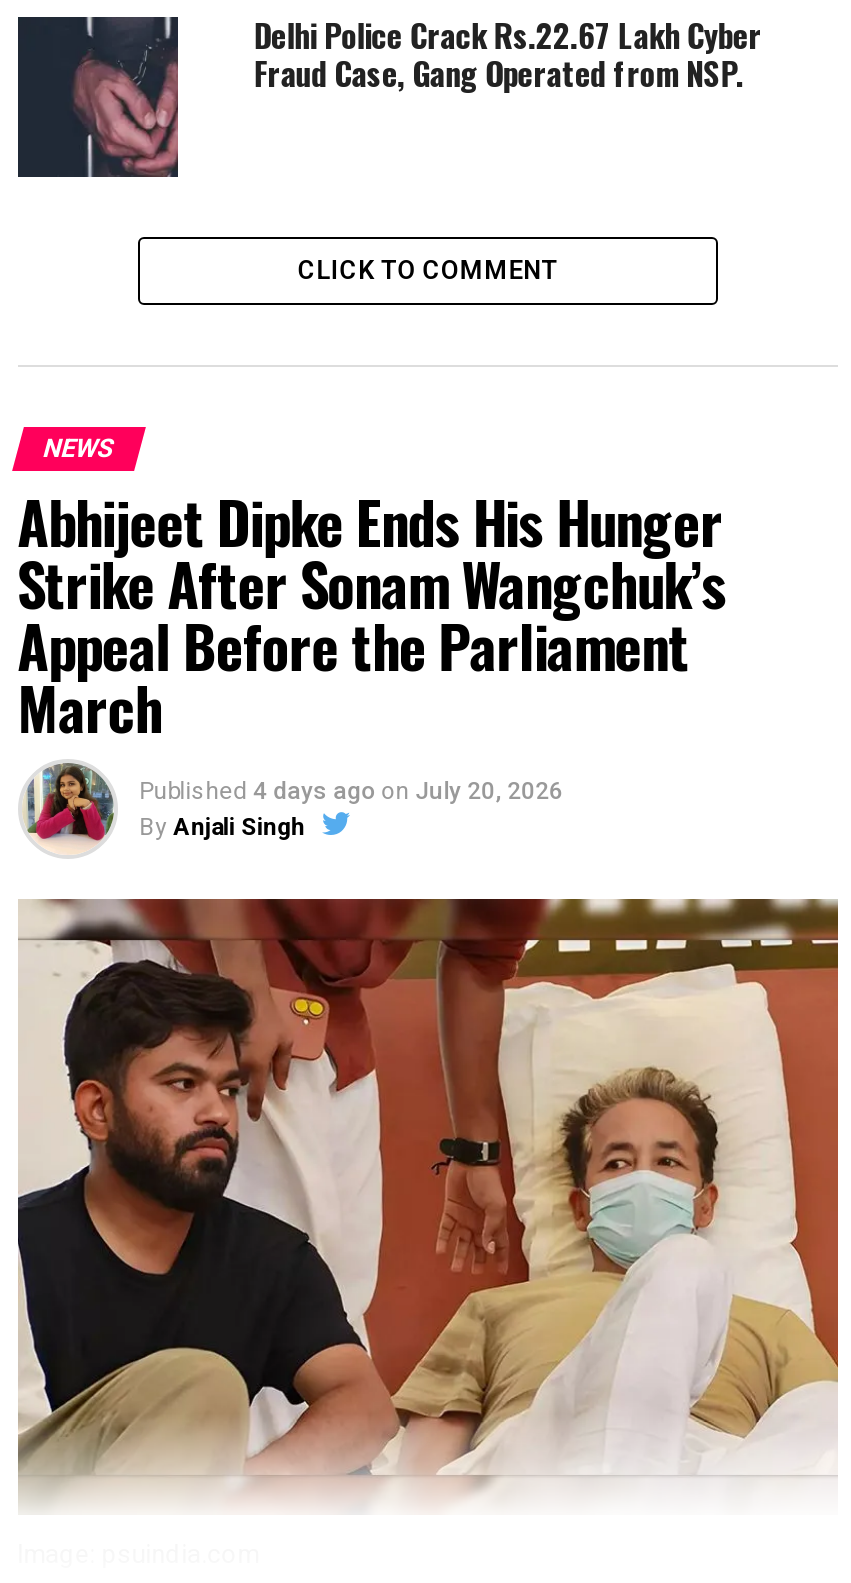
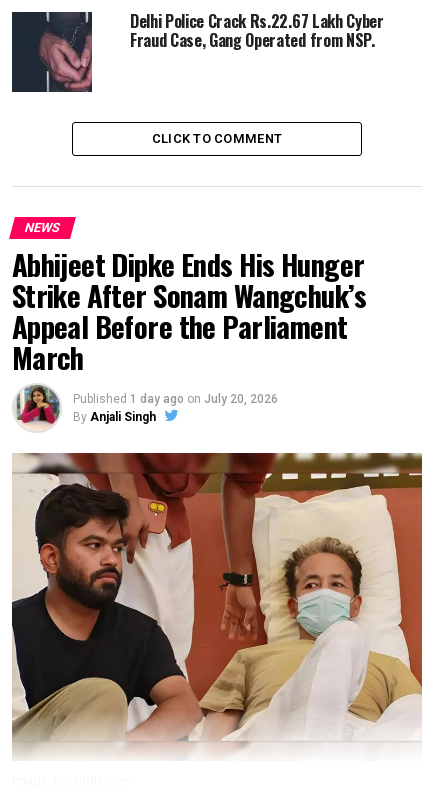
- Published 4 days ago on July 20, 2026
+ Published 1 day ago on July 20, 2026
